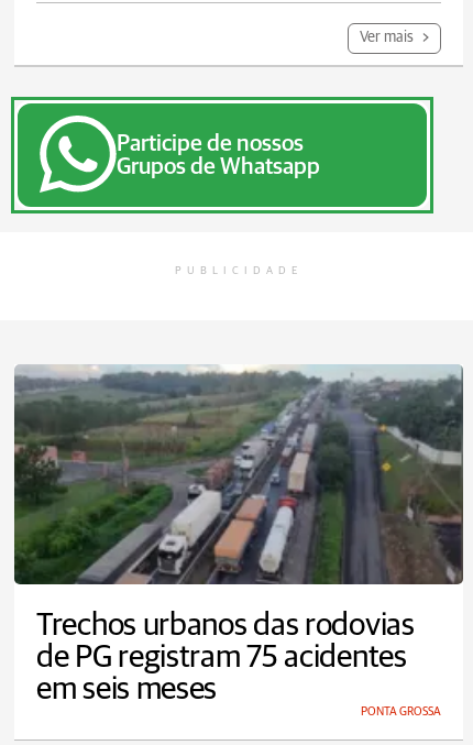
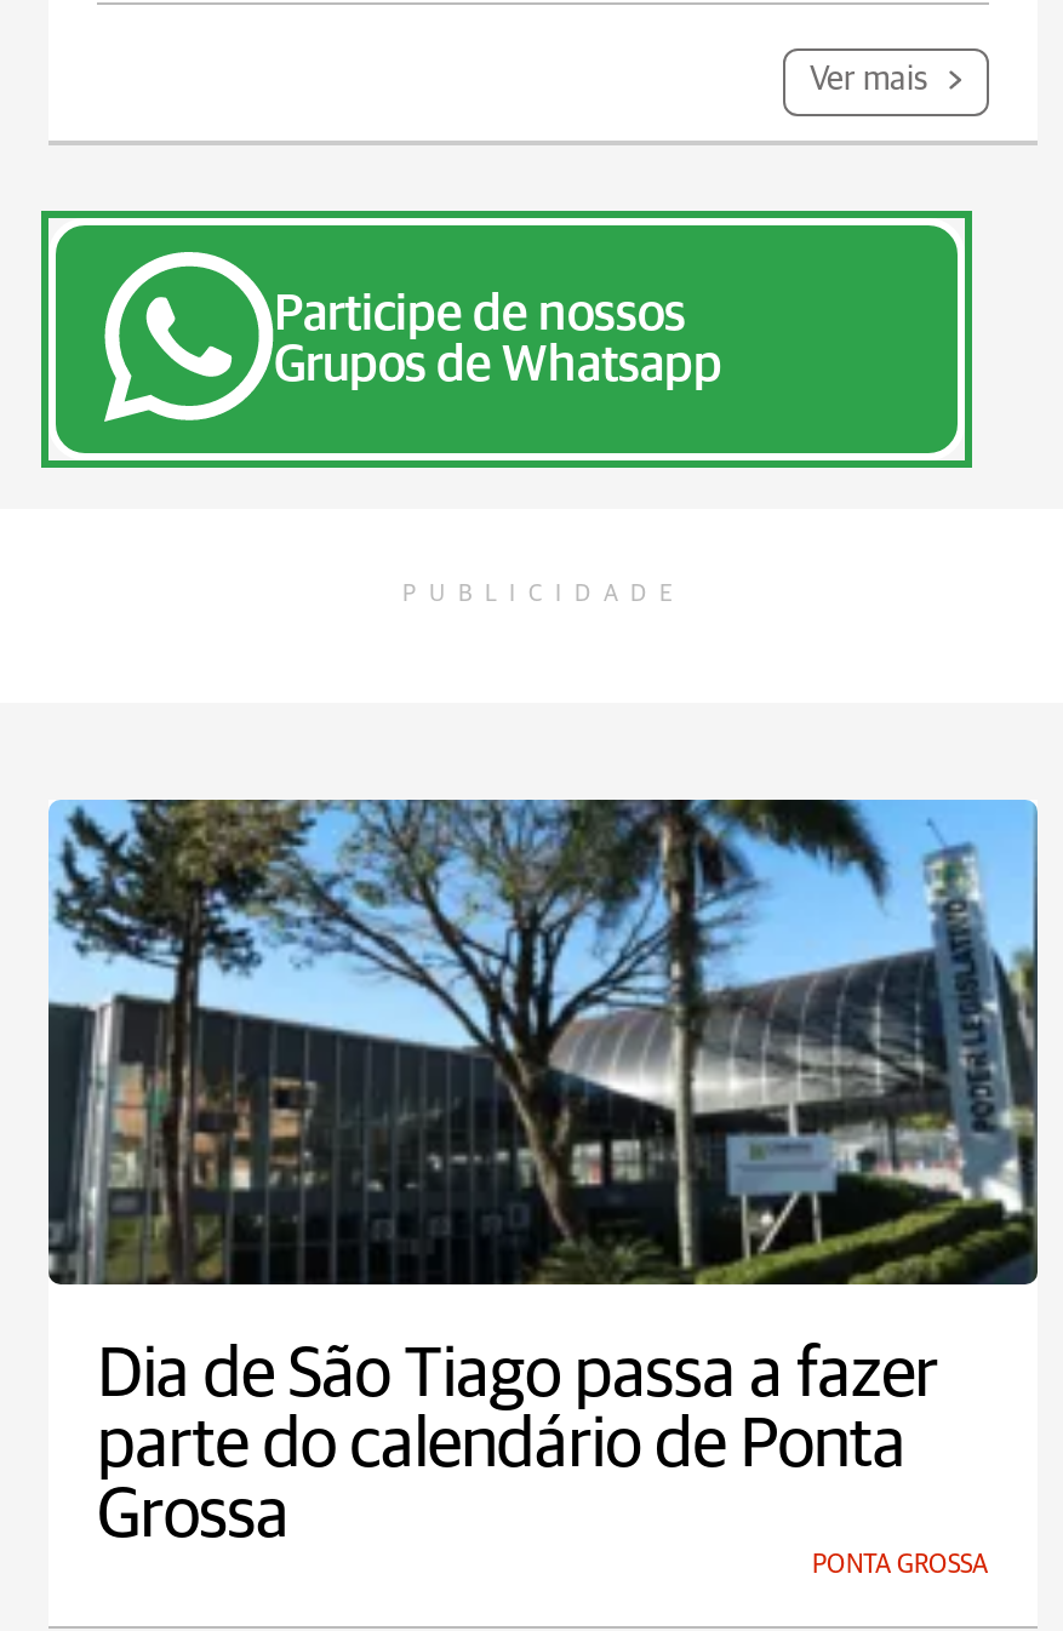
- [image]
- Trechos urbanos das rodovias
- de PG registram 75 acidentes
- em seis meses
+ [image]
+ Dia de São Tiago passa a fazer
+ parte do calendário de Ponta
+ Grossa
